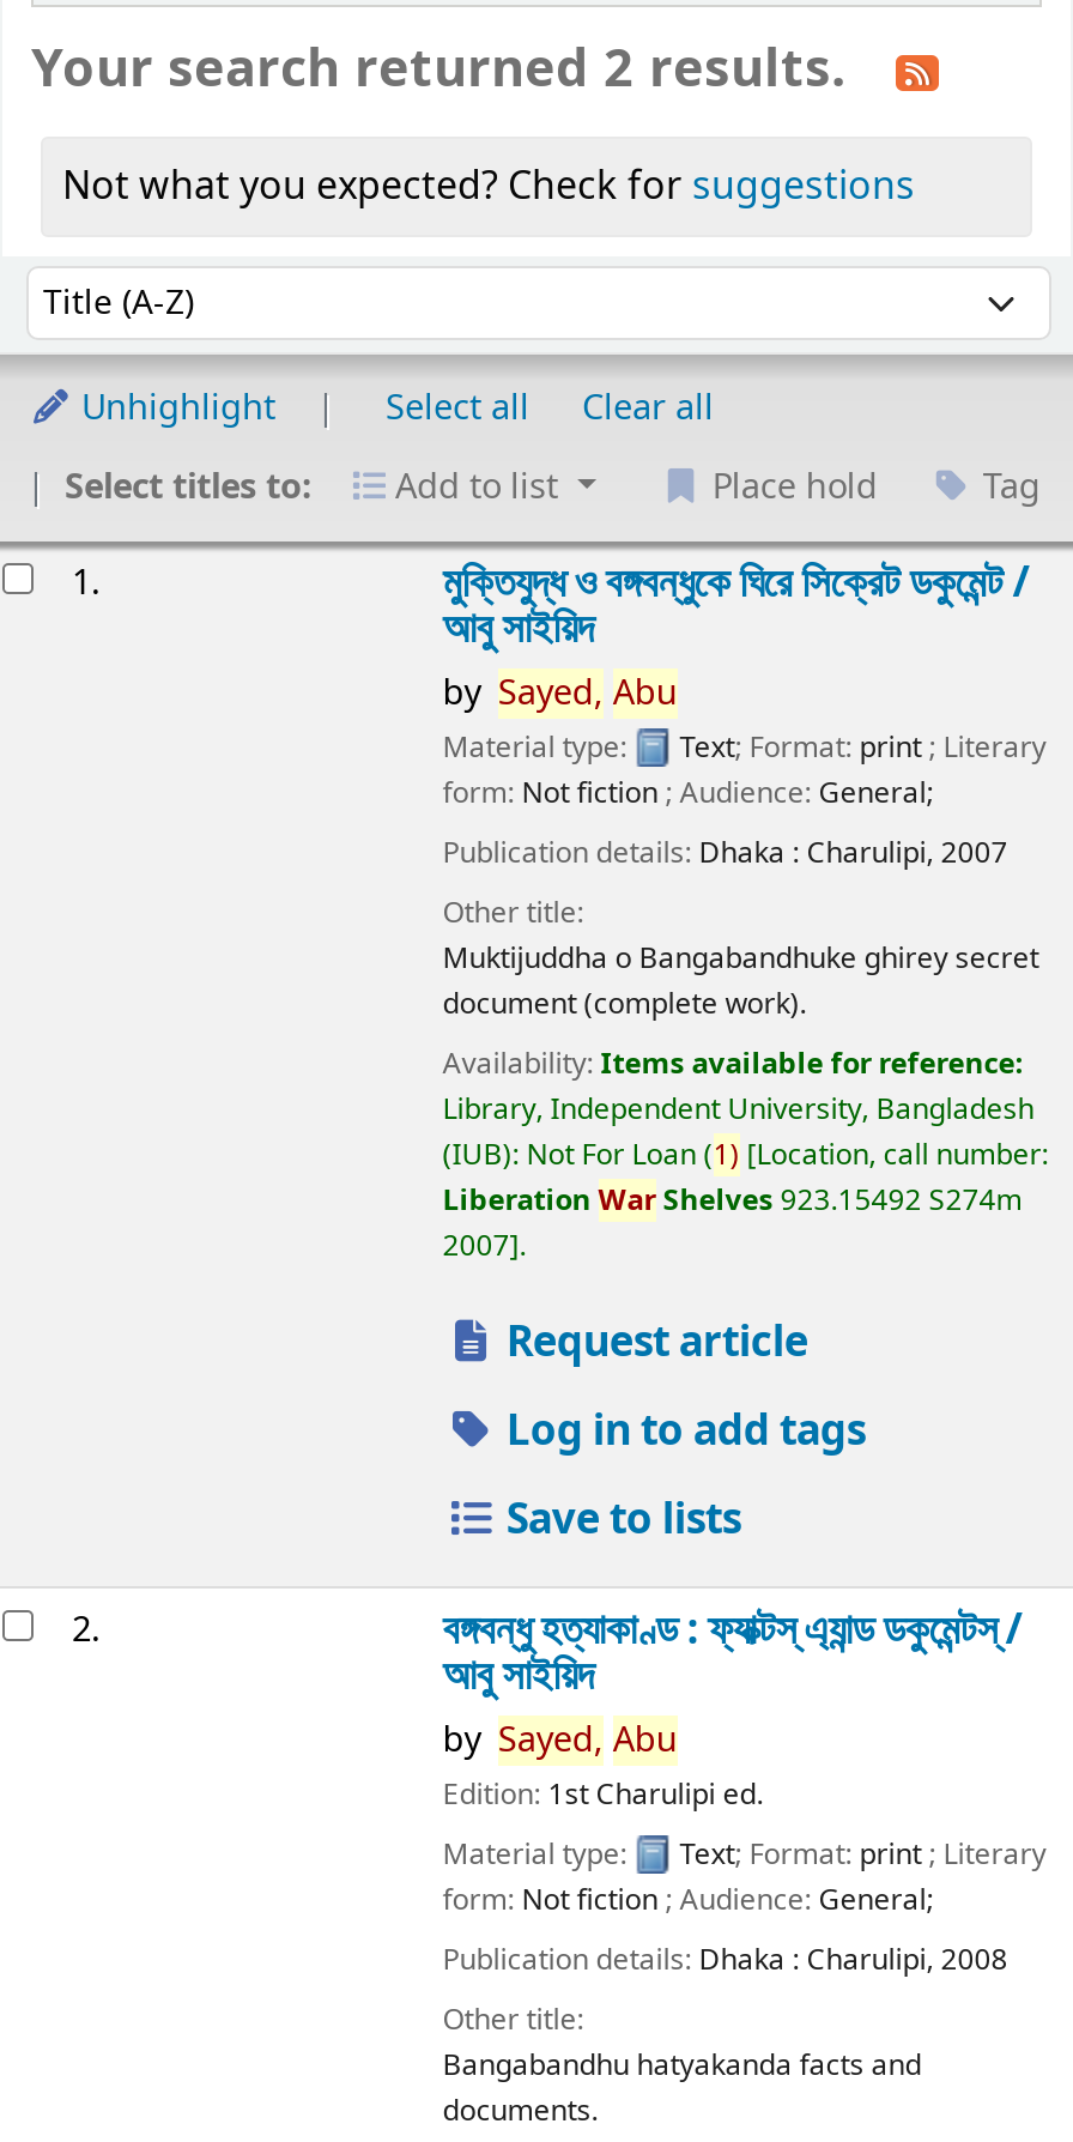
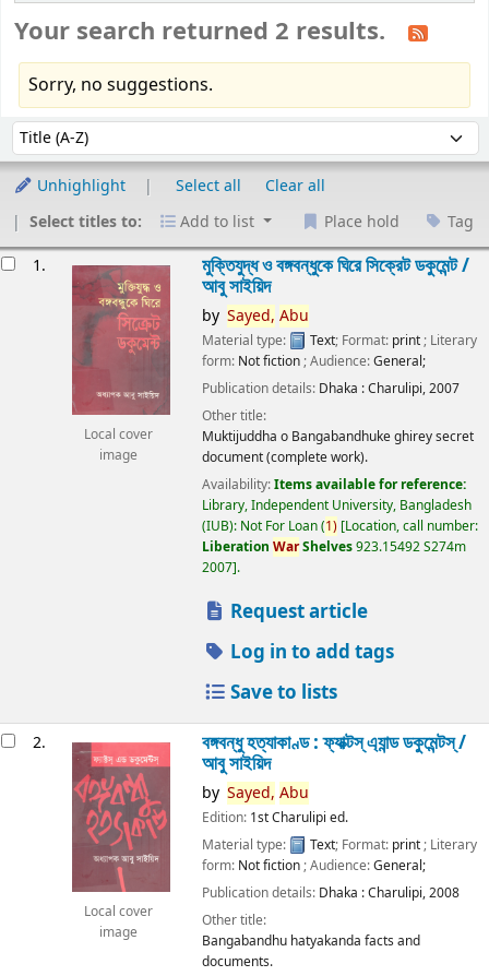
- Not what you expected? Check for suggestions
+ Sorry, no suggestions.

+ [image]
+ Local cover
+ image

+ [image]
+ Local cover
+ image
